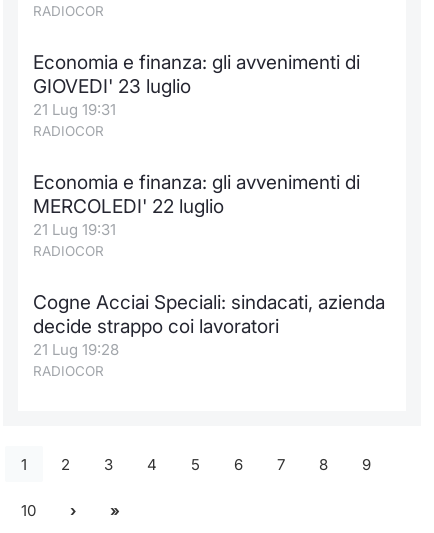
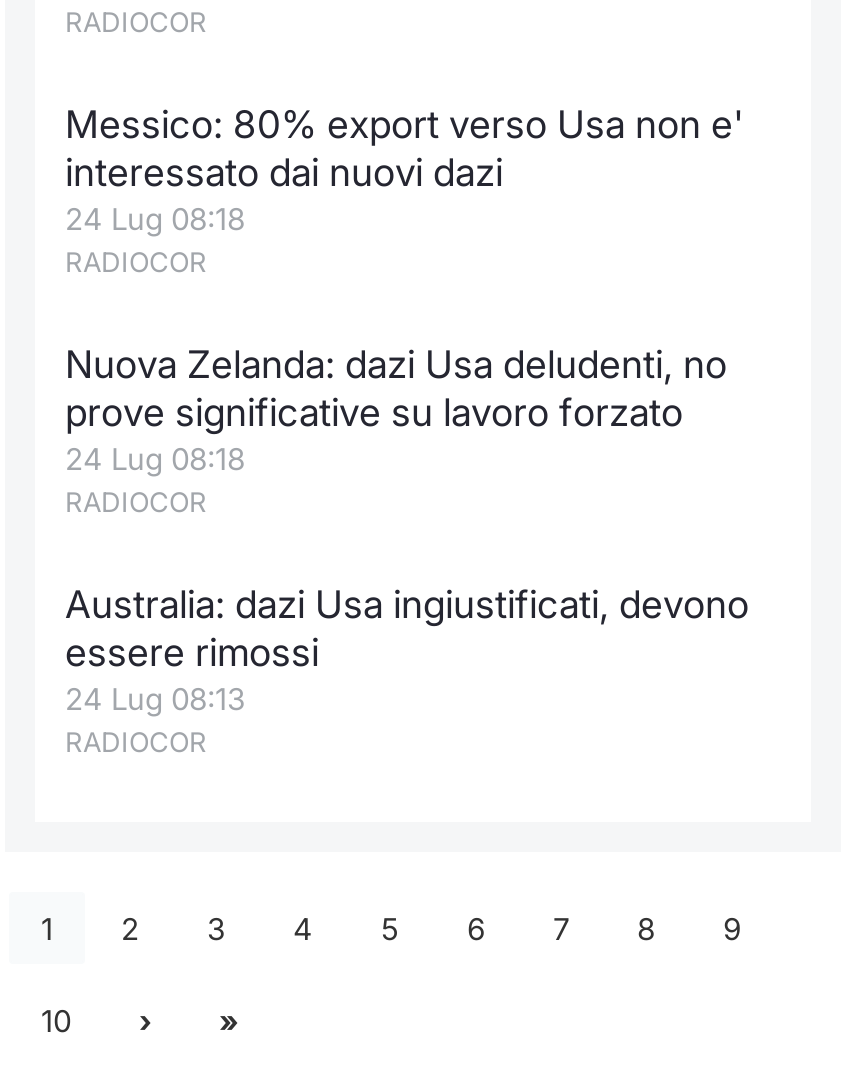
- Economia e finanza: gli avvenimenti di
- GIOVEDI' 23 luglio
- 21 Lug 19:31
+ Messico: 80% export verso Usa non e'
+ interessato dai nuovi dazi
+ 24 Lug 08:18

- Economia e finanza: gli avvenimenti di
- MERCOLEDI' 22 luglio
- 21 Lug 19:31
+ Nuova Zelanda: dazi Usa deludenti, no
+ prove significative su lavoro forzato
+ 24 Lug 08:18

- Cogne Acciai Speciali: sindacati, azienda
- decide strappo coi lavoratori
- 21 Lug 19:28
+ Australia: dazi Usa ingiustificati, devono
+ essere rimossi
+ 24 Lug 08:13
